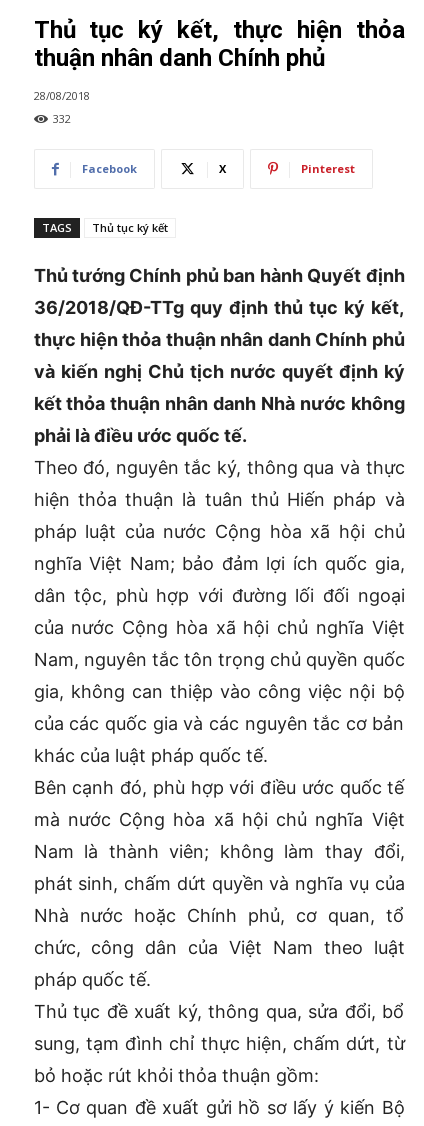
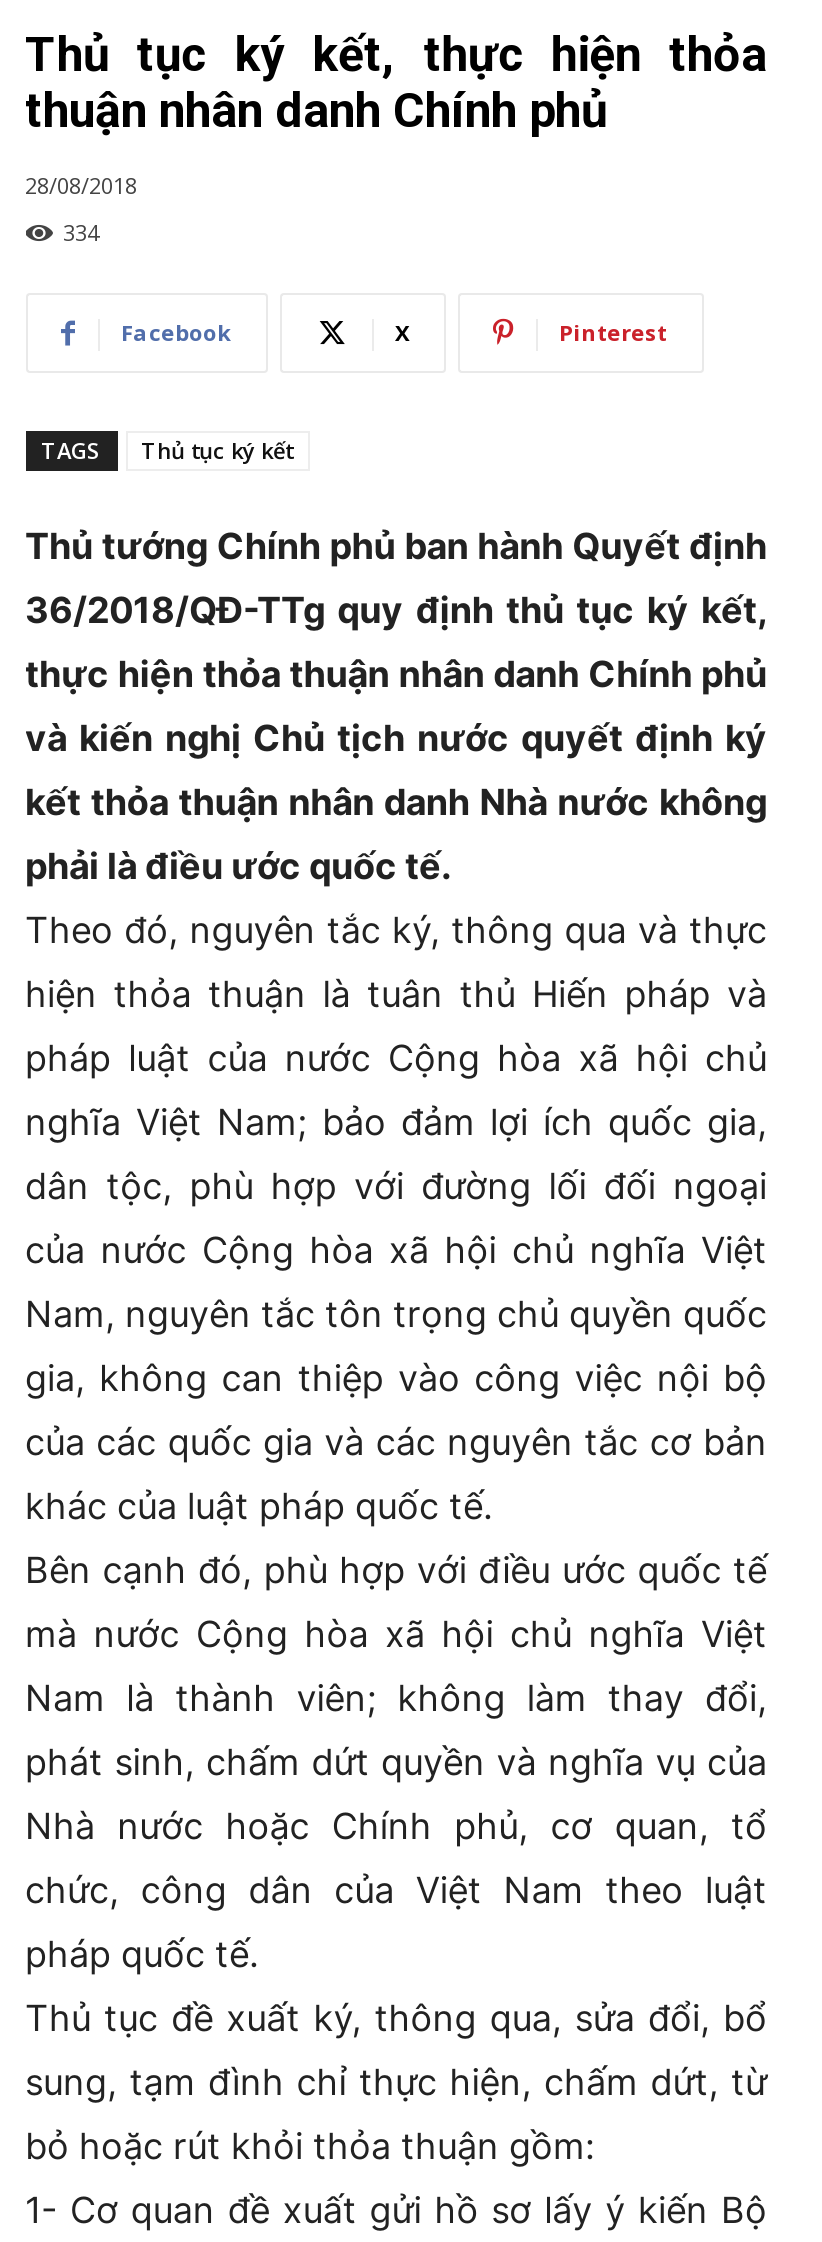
- 332
+ 334
